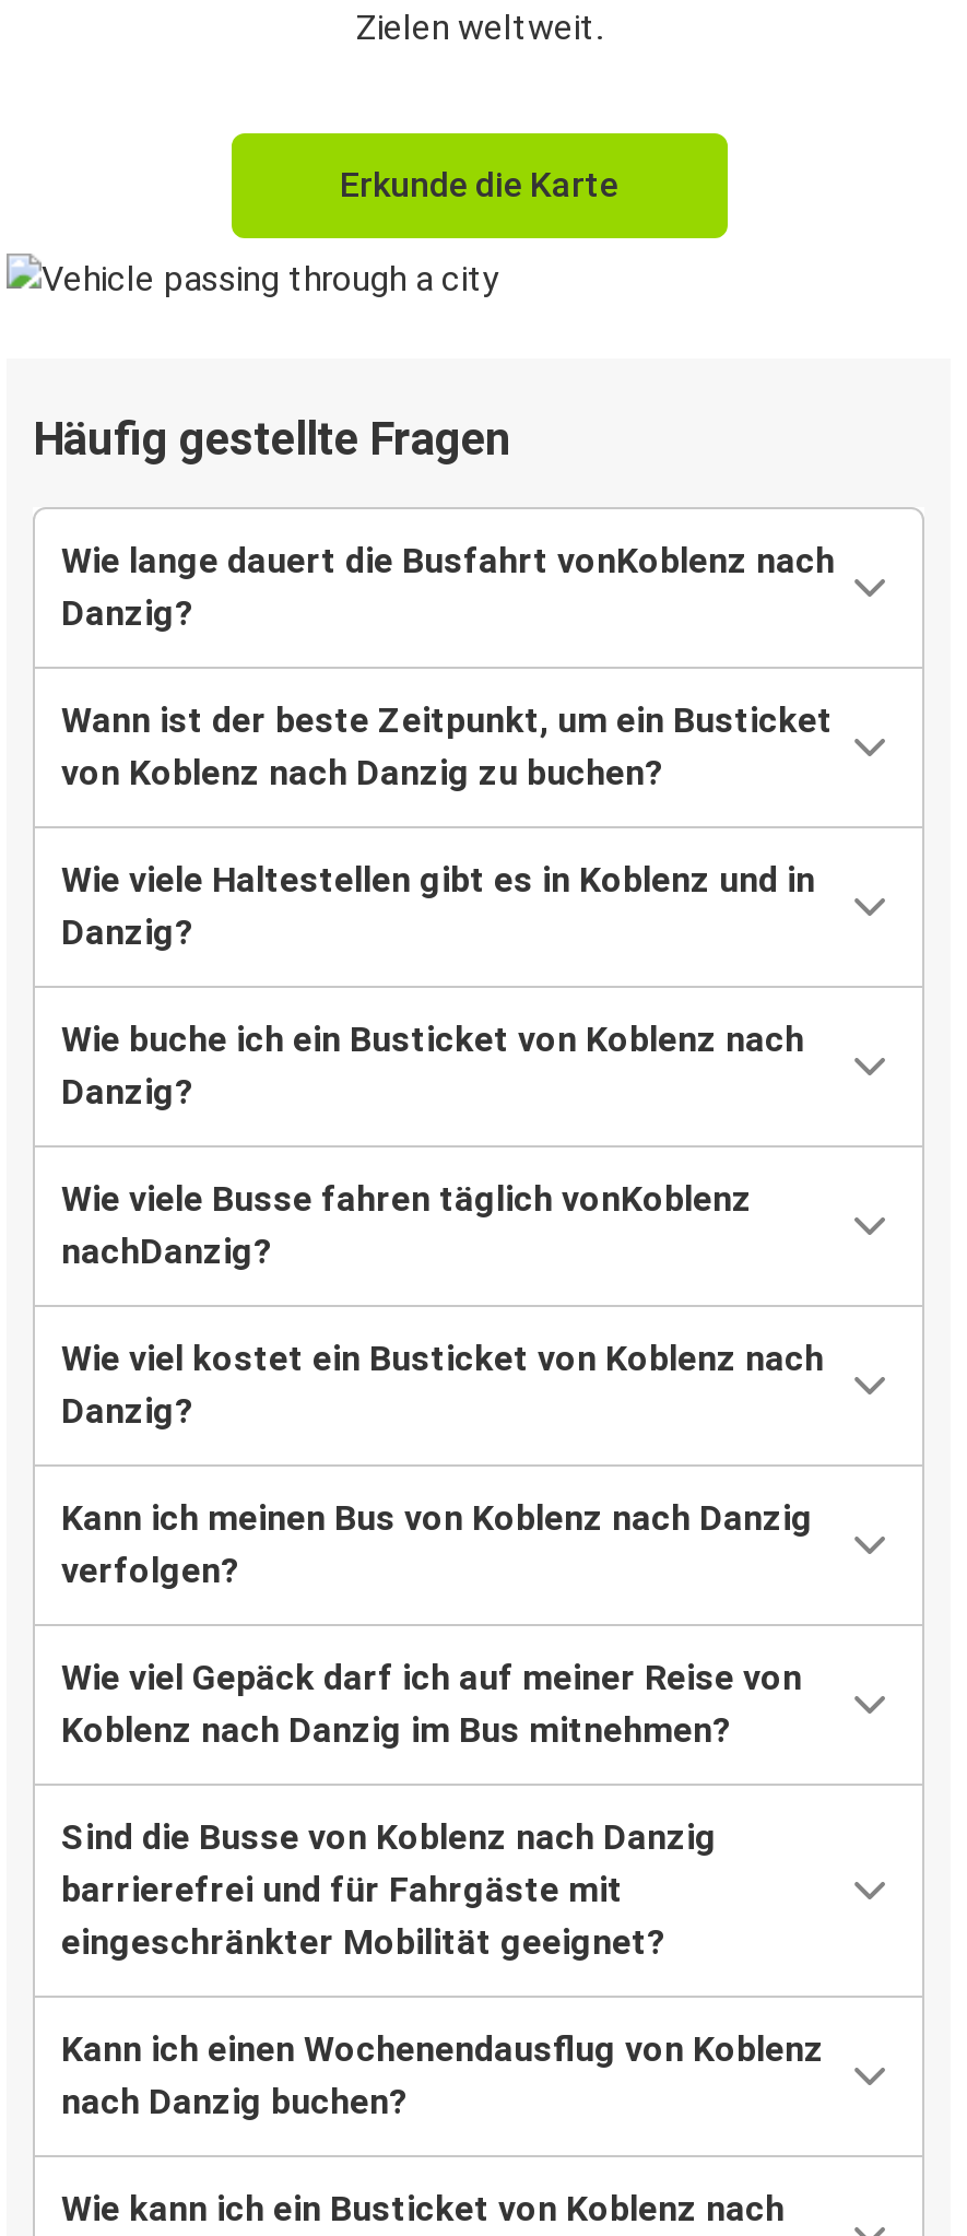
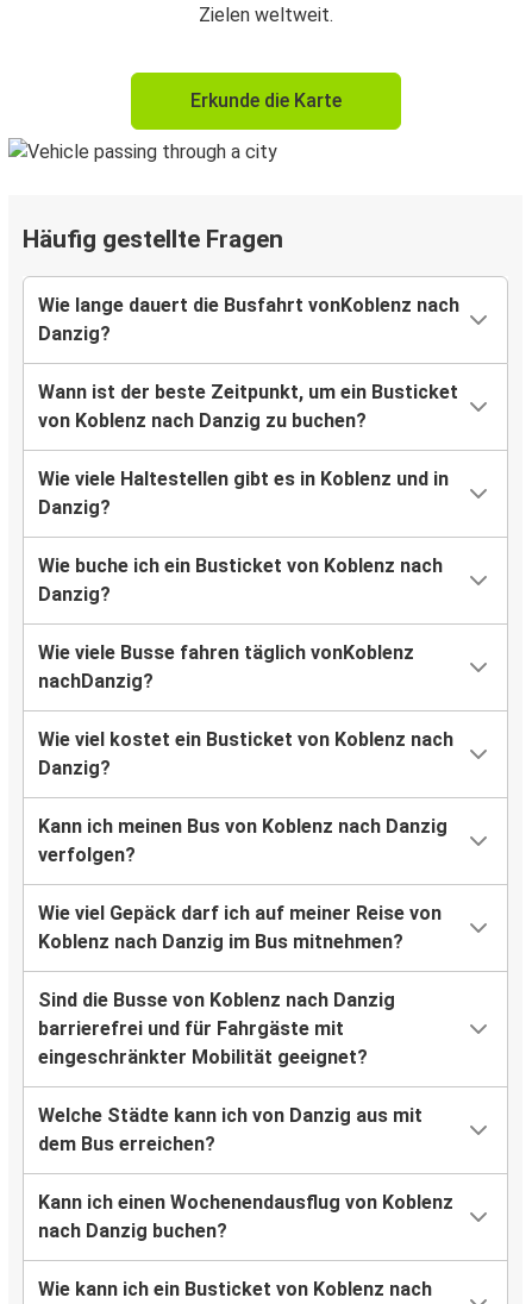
+ Welche Städte kann ich von Danzig aus mit
+ dem Bus erreichen?
